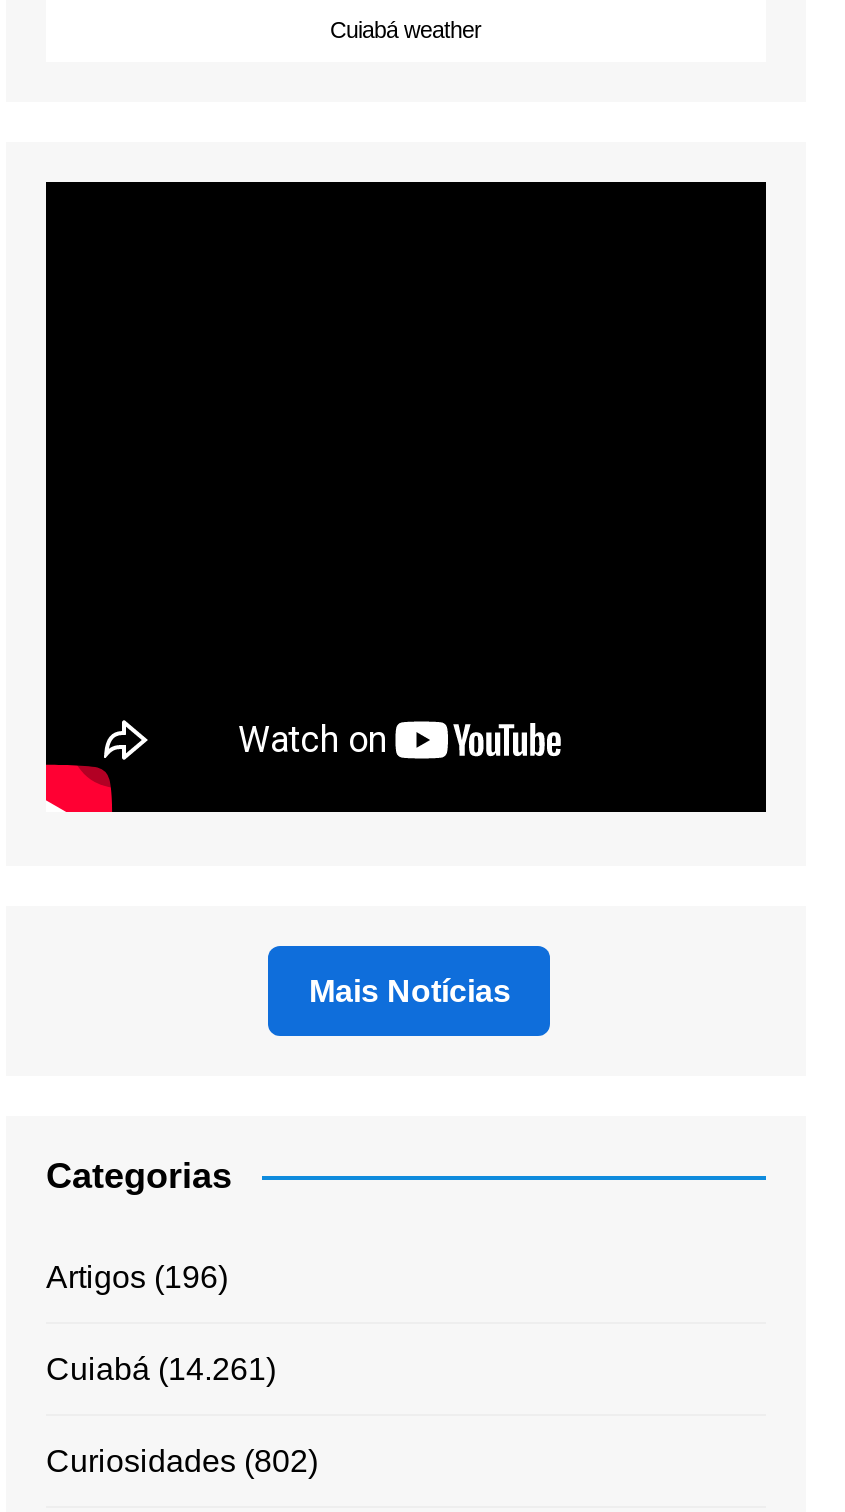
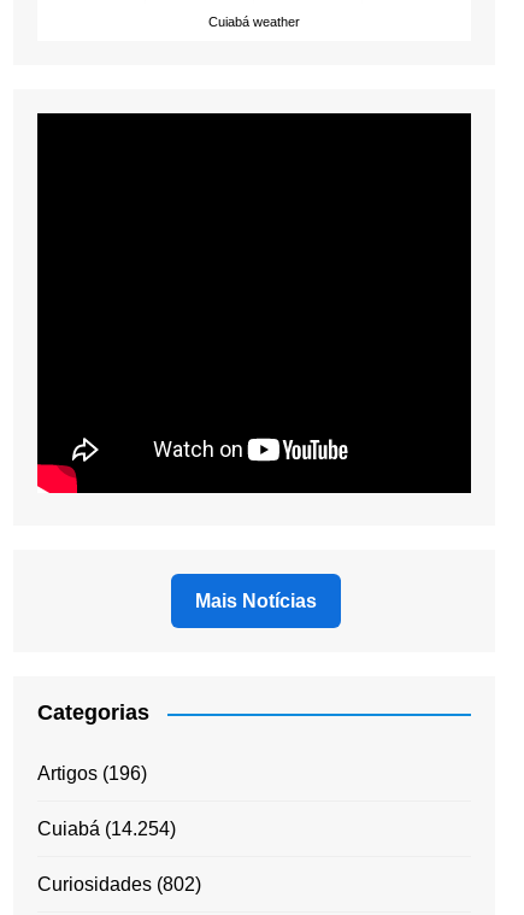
- Cuiabá (14.261)
+ Cuiabá (14.254)
